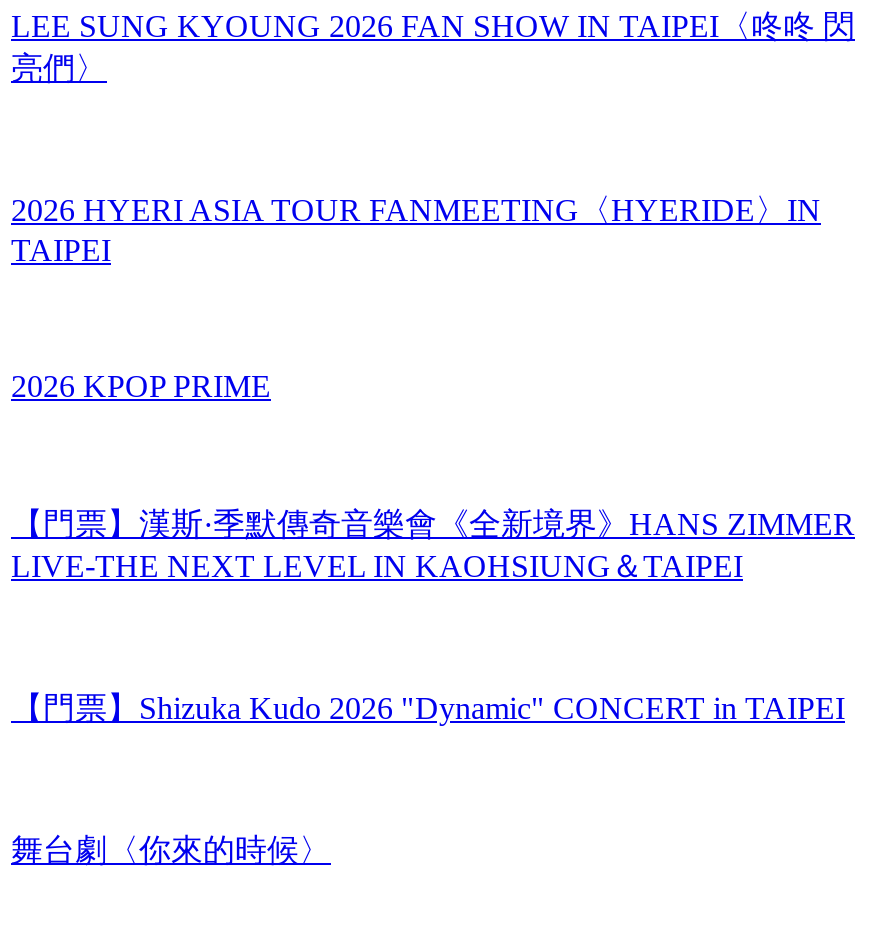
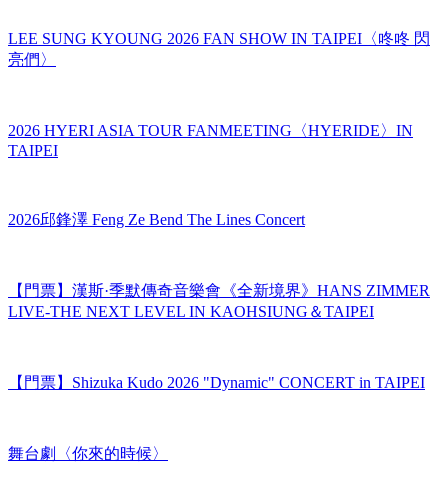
- 2026 KPOP PRIME
+ 2026邱鋒澤 Feng Ze Bend The Lines Concert
